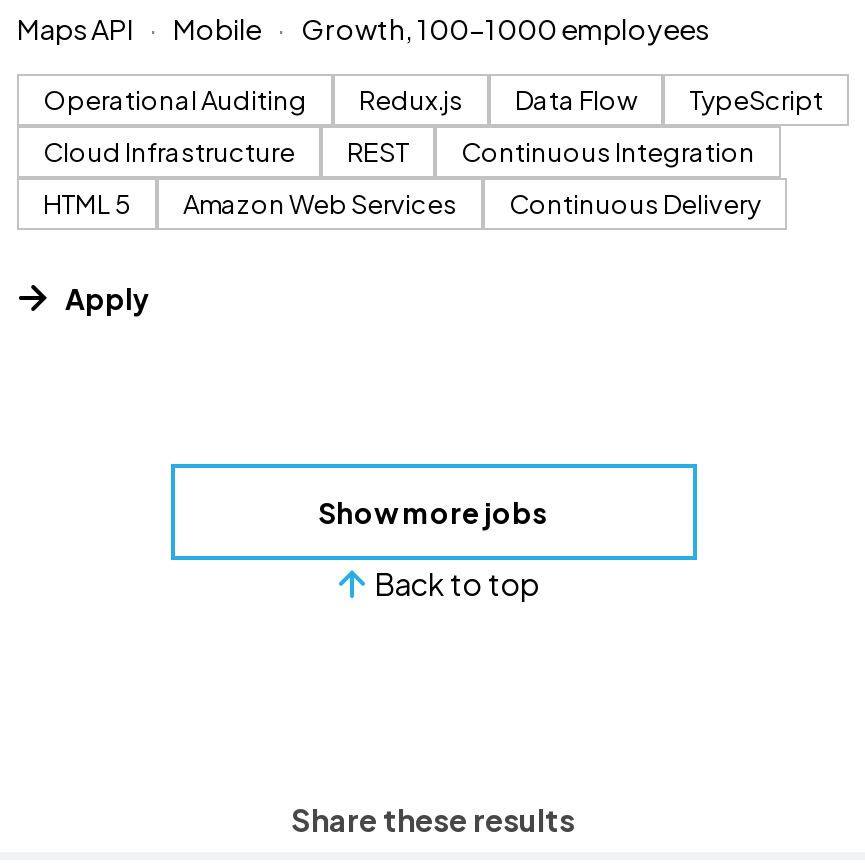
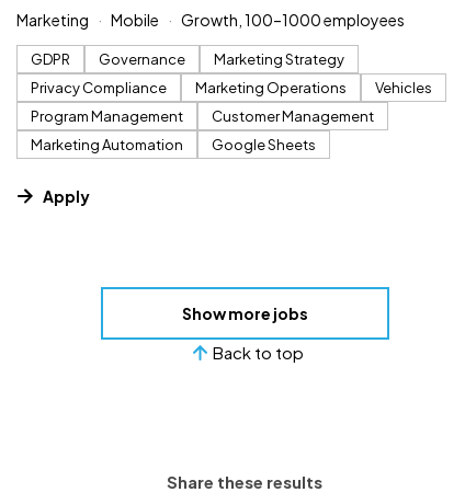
- Maps API
+ Marketing

- Operational Auditing
- Redux.js
- Data Flow
- TypeScript
- Cloud Infrastructure
- REST
- Continuous Integration
- HTML 5
- Amazon Web Services
- Continuous Delivery
+ GDPR
+ Governance
+ Marketing Strategy
+ Privacy Compliance
+ Marketing Operations
+ Vehicles
+ Program Management
+ Customer Management
+ Marketing Automation
+ Google Sheets
